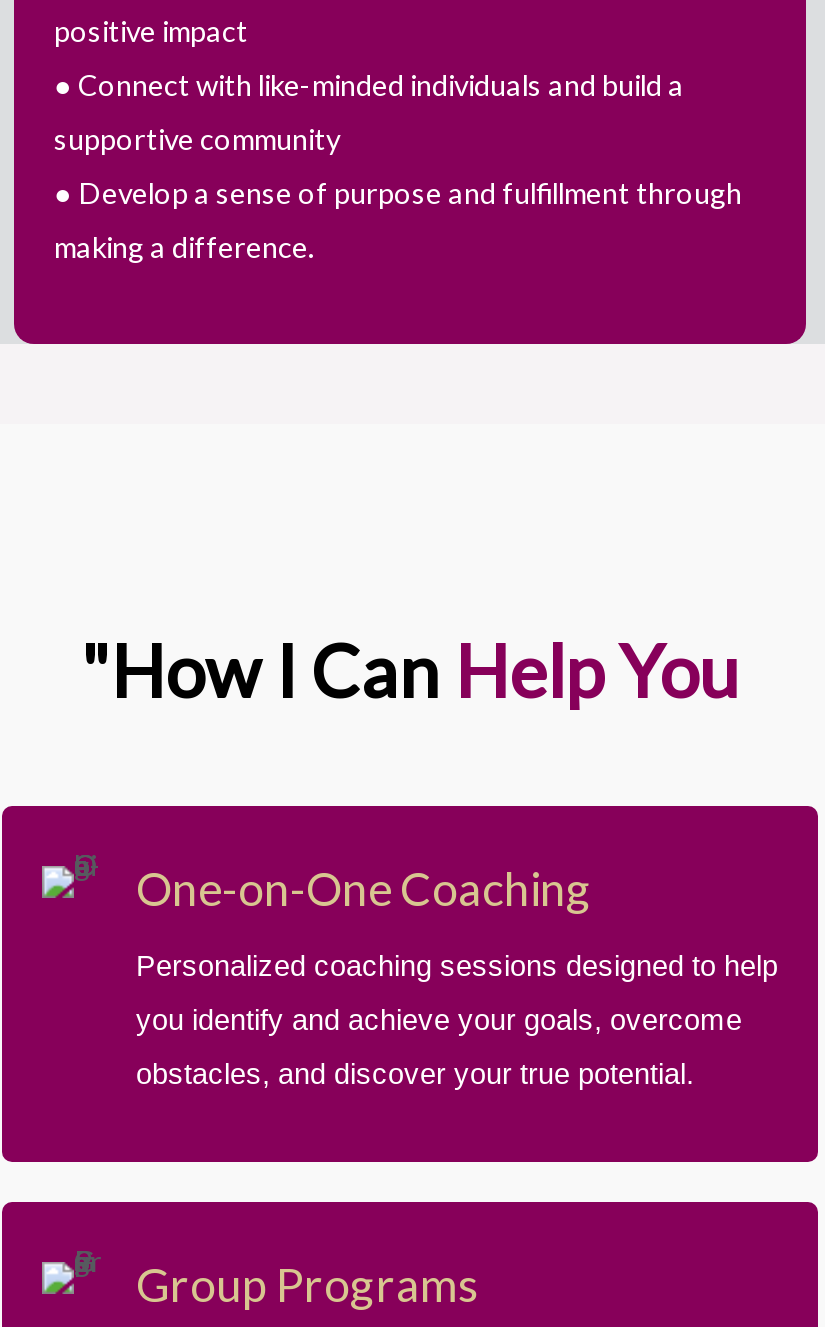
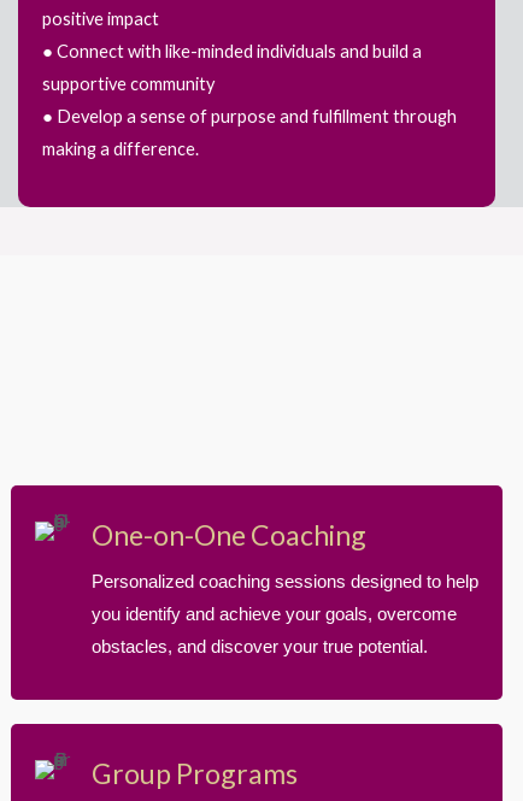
- "How I Can Help You
